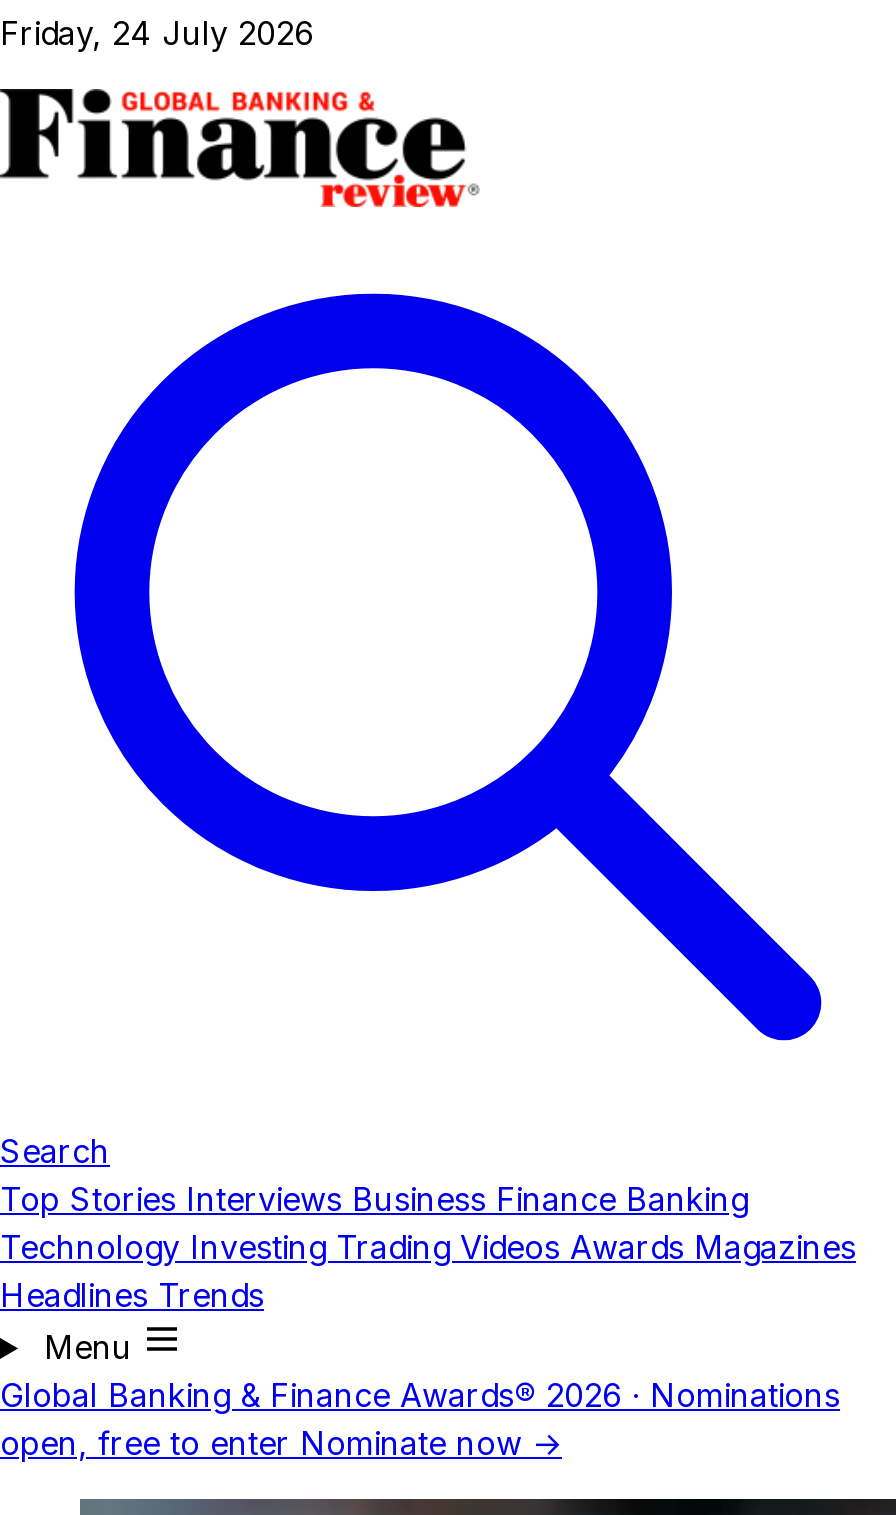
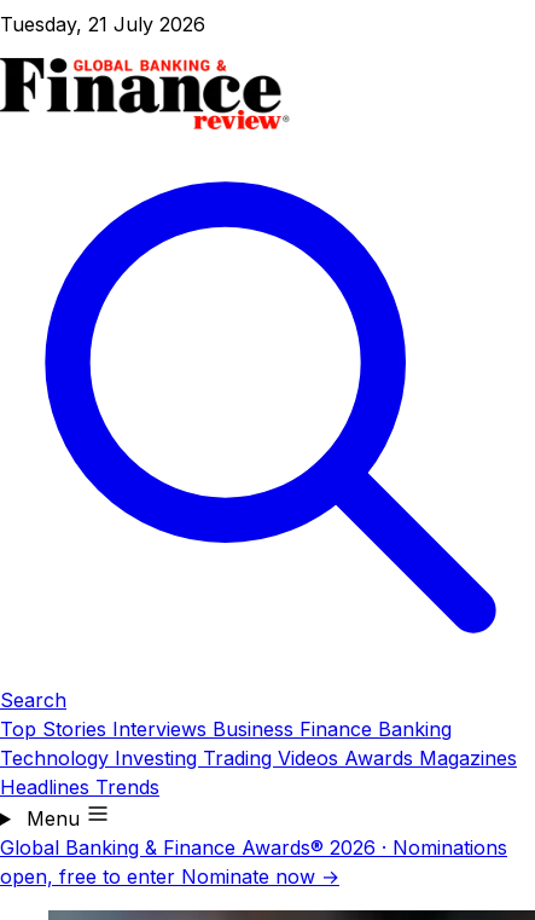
- Friday, 24 July 2026
+ Tuesday, 21 July 2026
